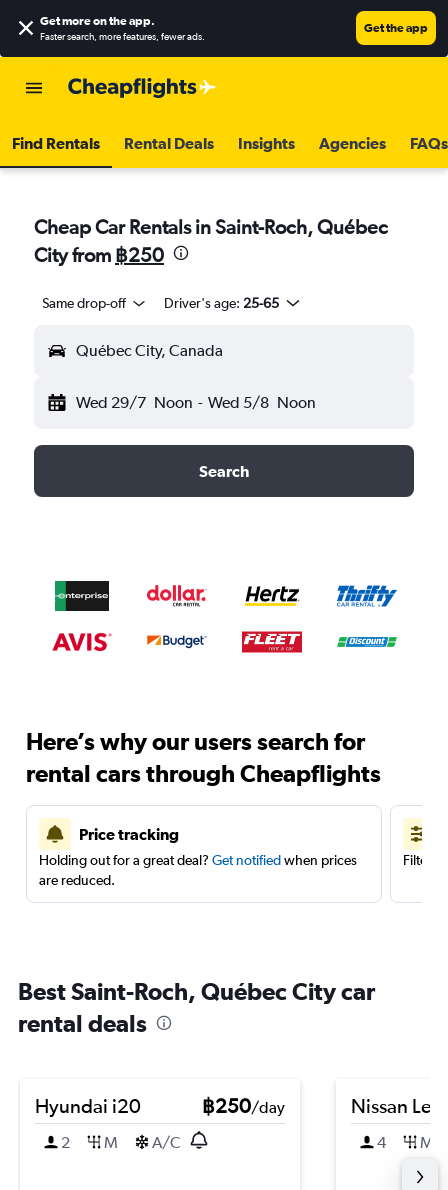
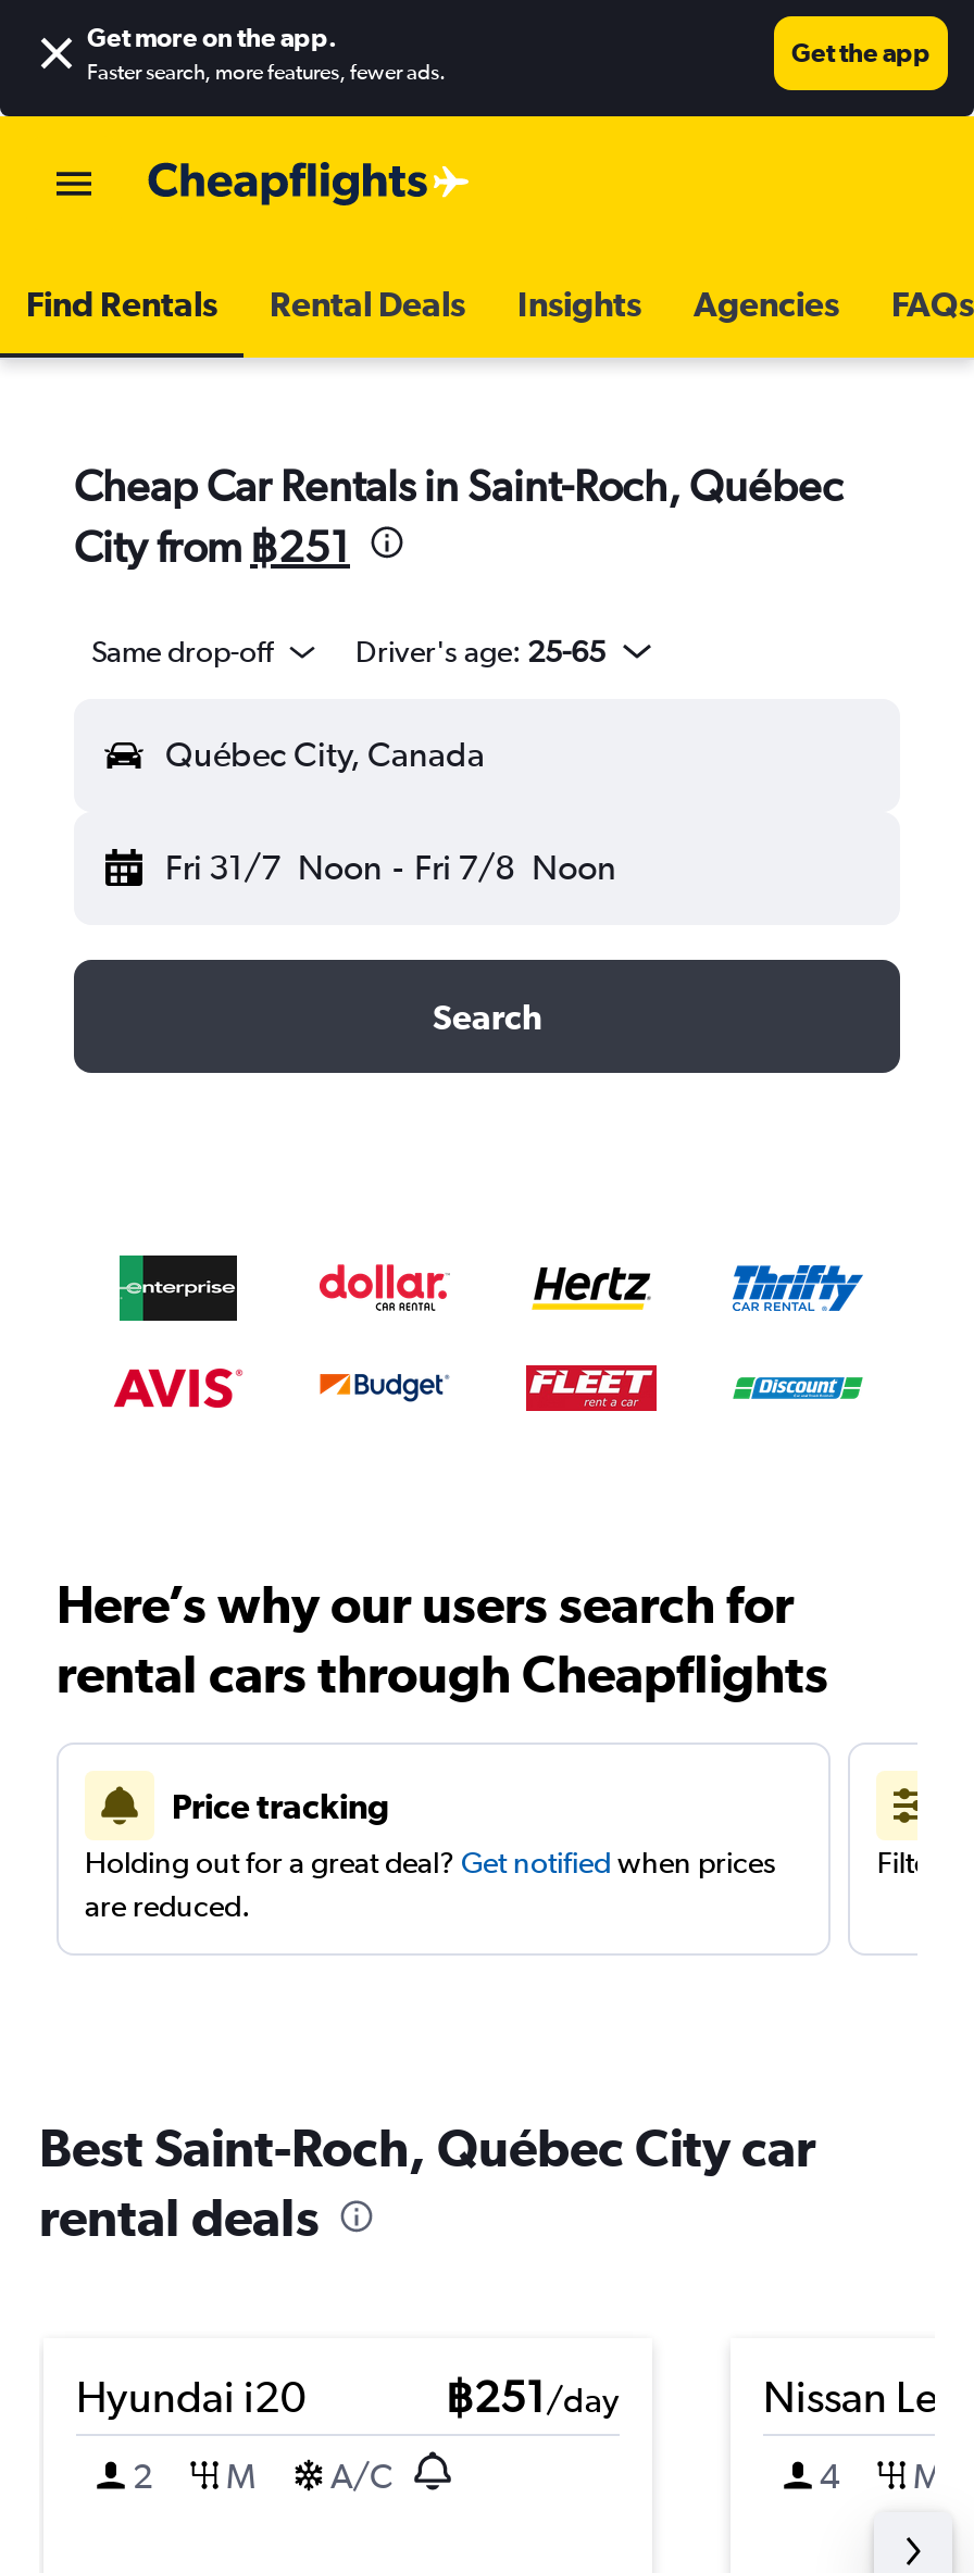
- City from฿250
+ City from฿251

- Wed 29/7 Noon - Wed 5/8 Noon
+ Fri 31/7 Noon - Fri 7/8 Noon

- ฿250 /day
+ ฿251 /day
